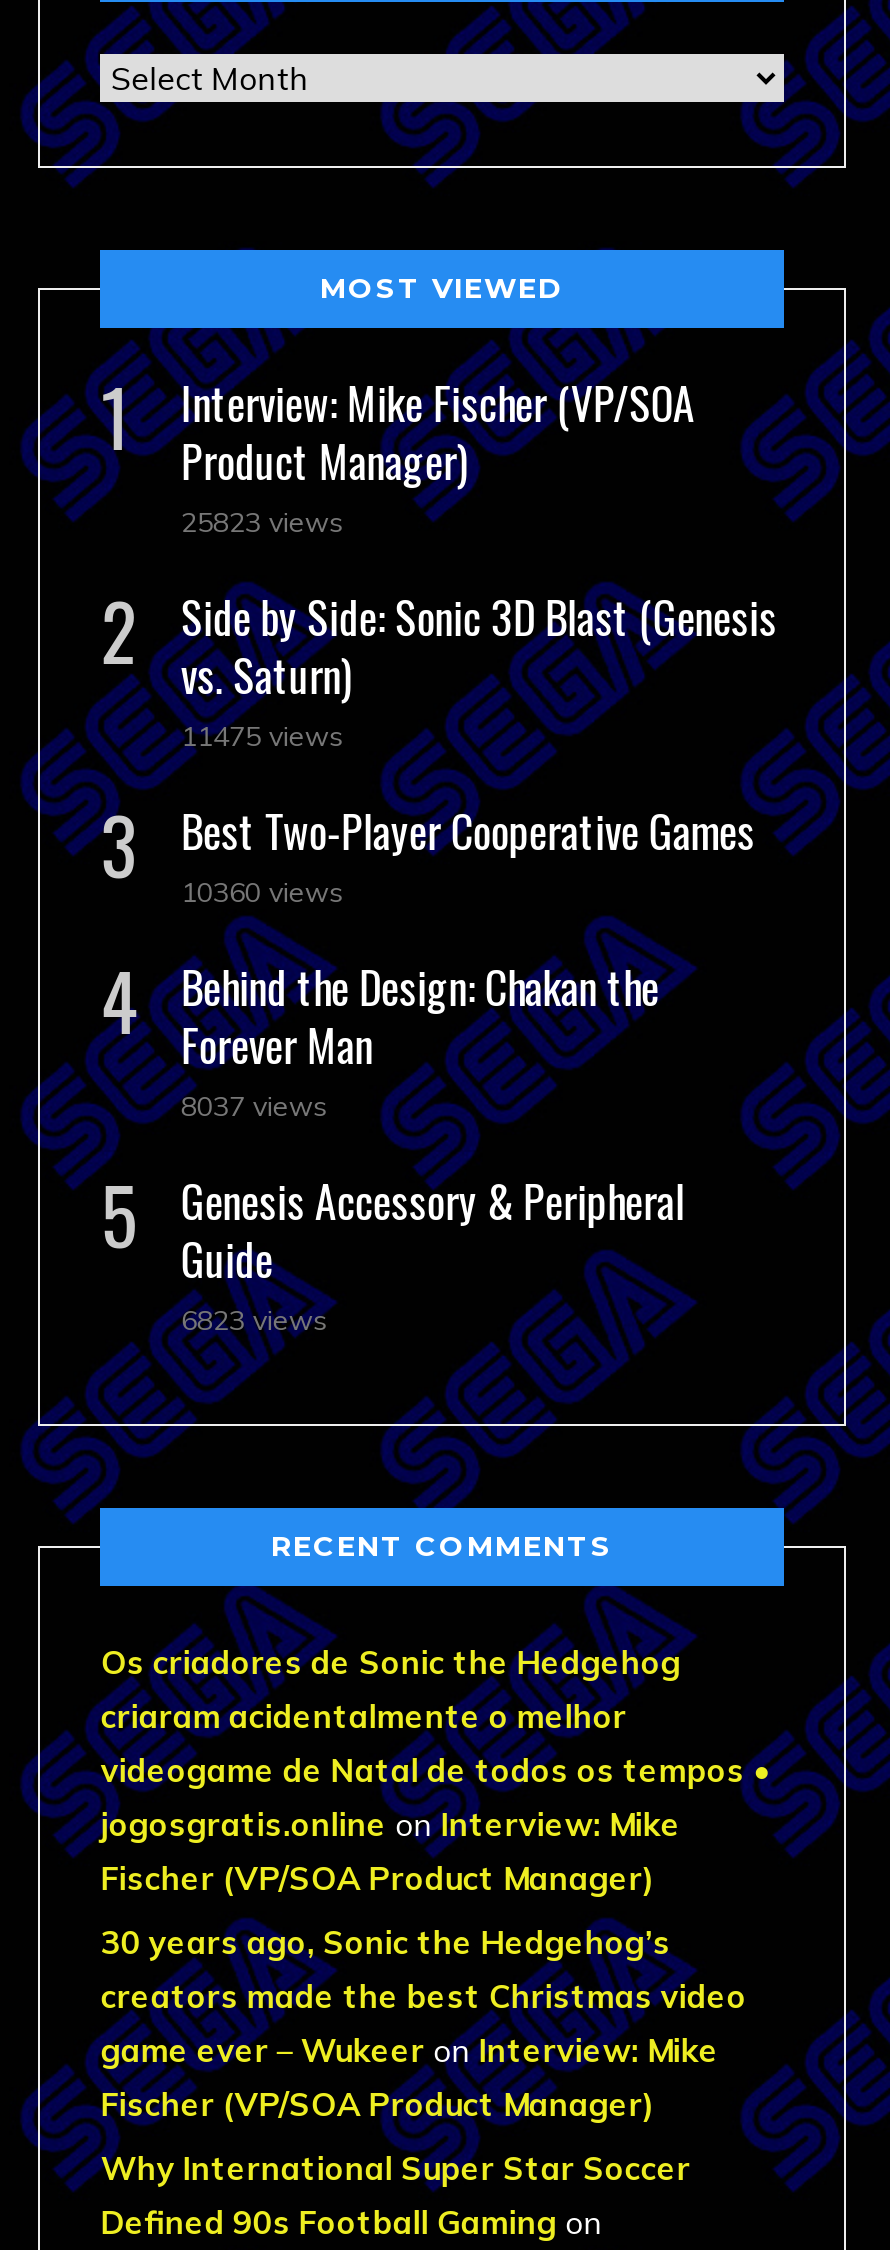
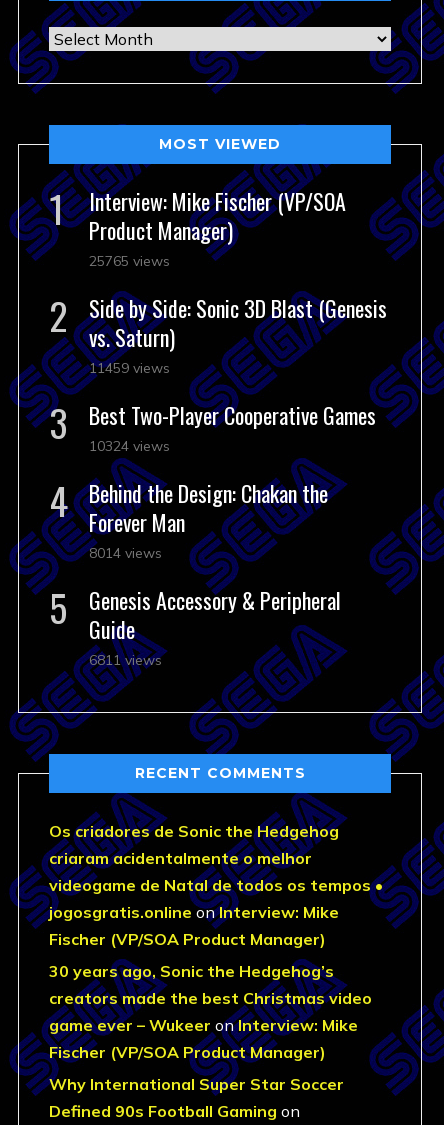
- 25823 views
+ 25765 views

- 11475 views
+ 11459 views

- 10360 views
+ 10324 views

- 8037 views
+ 8014 views

- 6823 views
+ 6811 views
